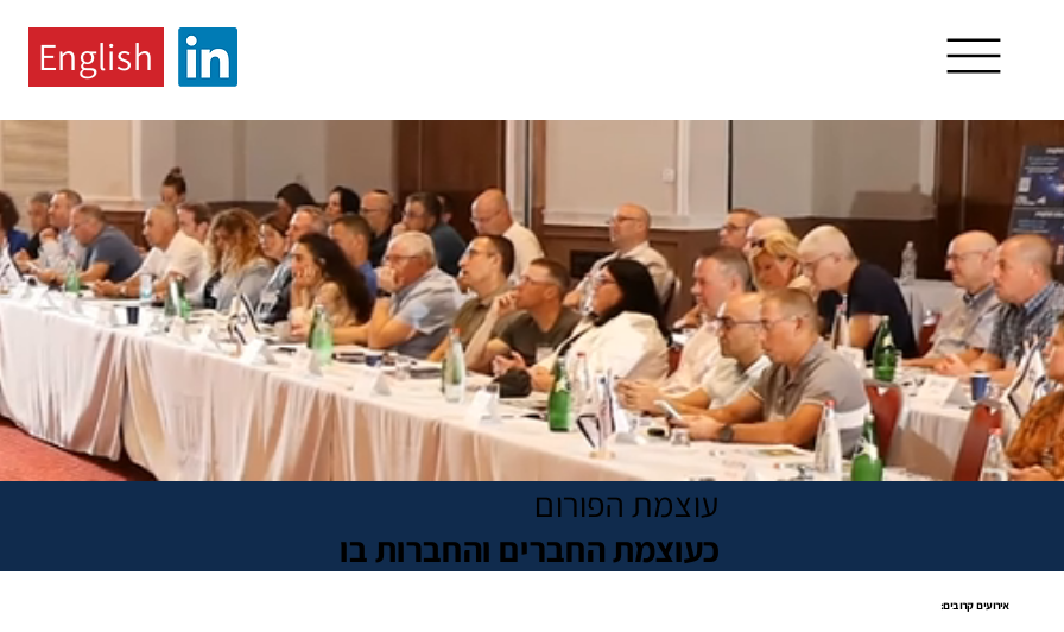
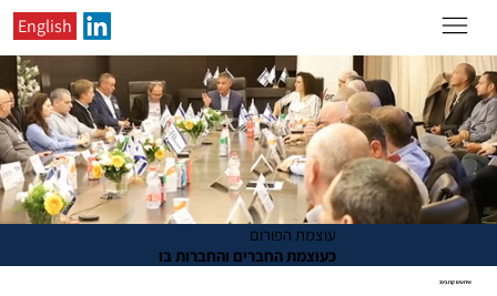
- [image]
+ [image]
